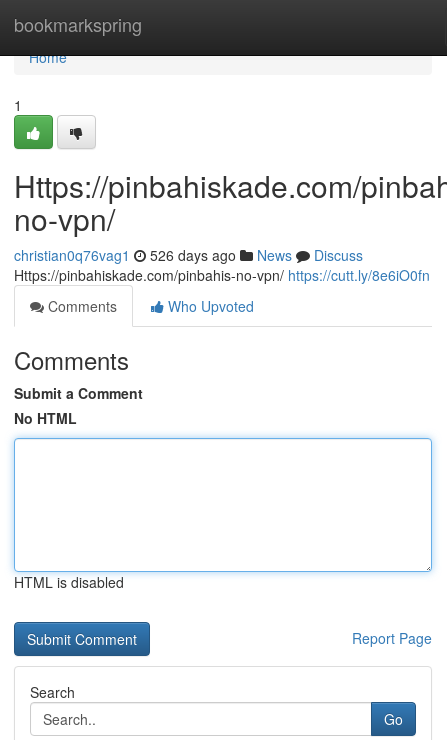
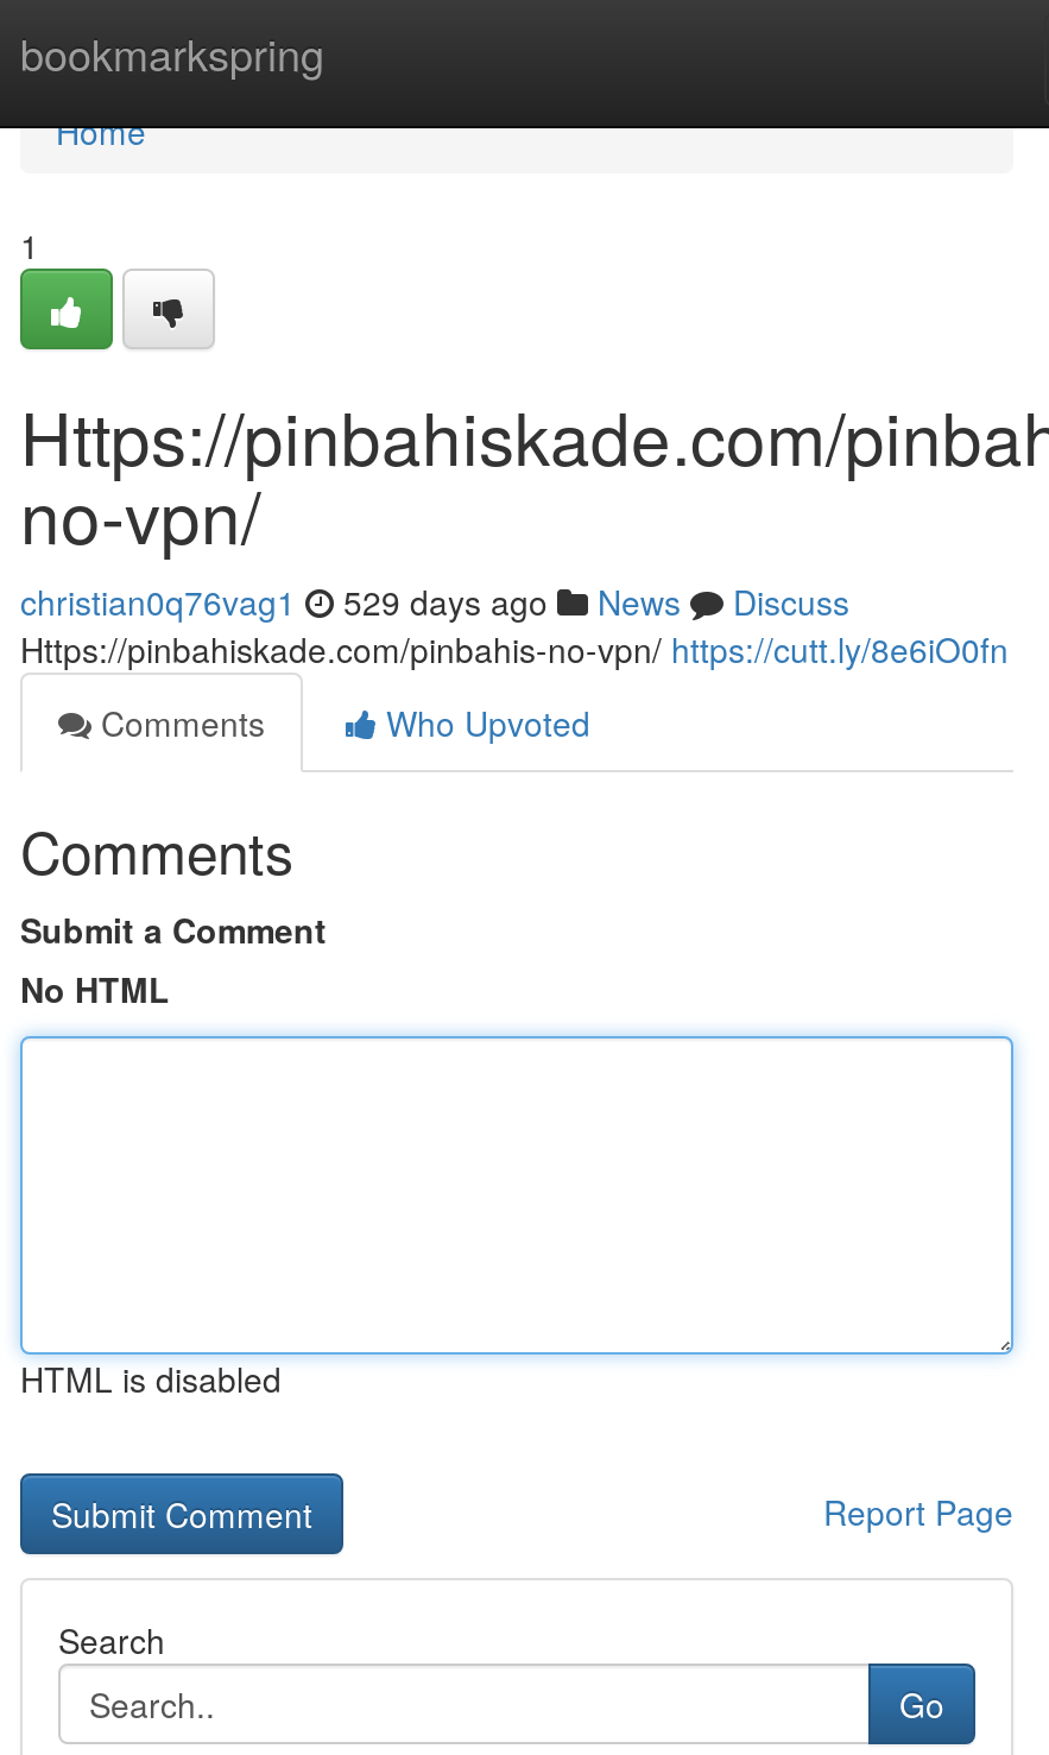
- christian0q76vag1 526 days ago News Discuss
+ christian0q76vag1 529 days ago News Discuss
